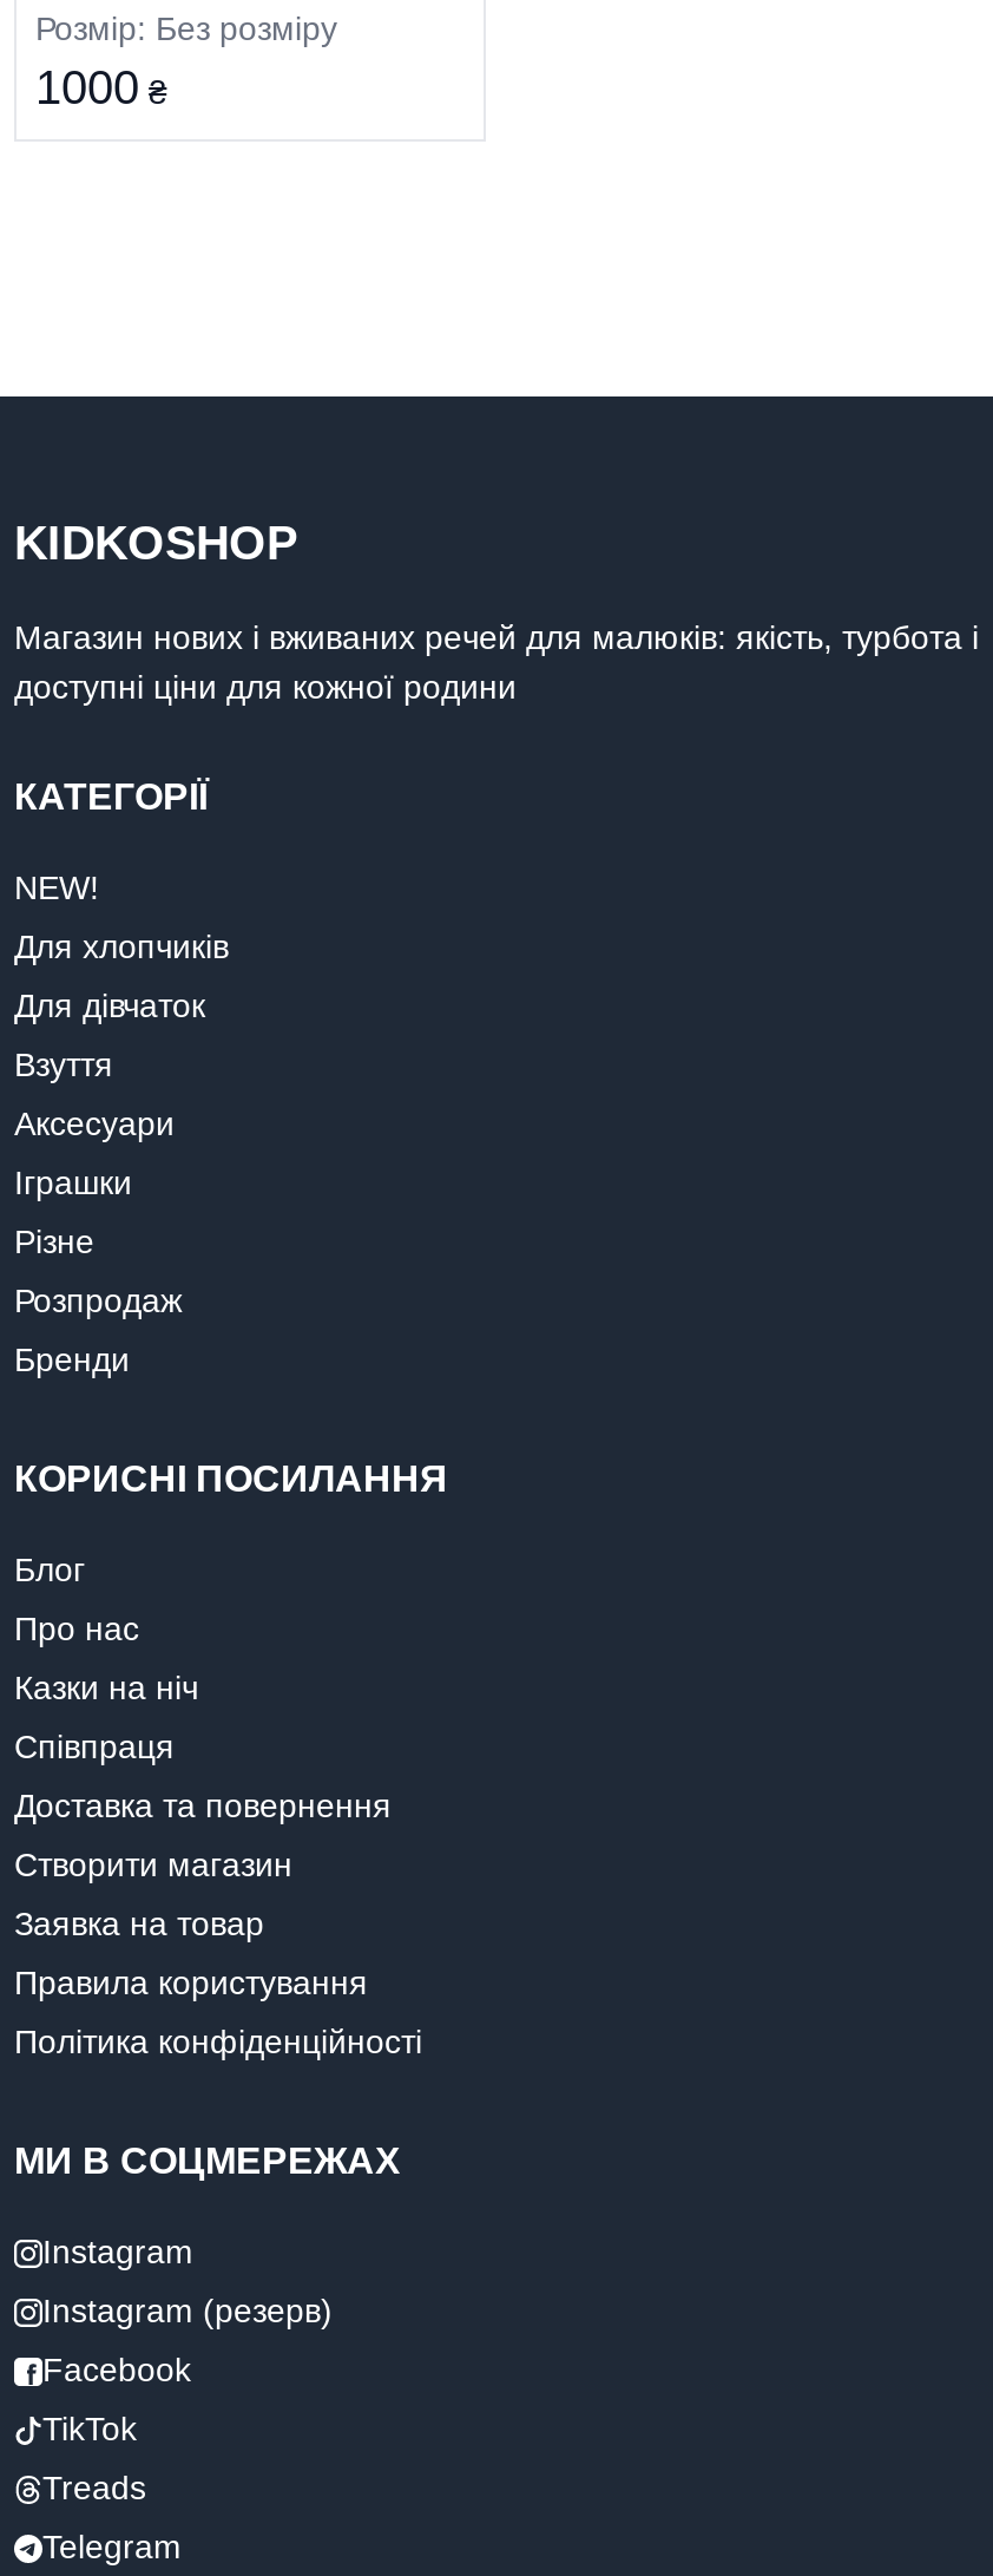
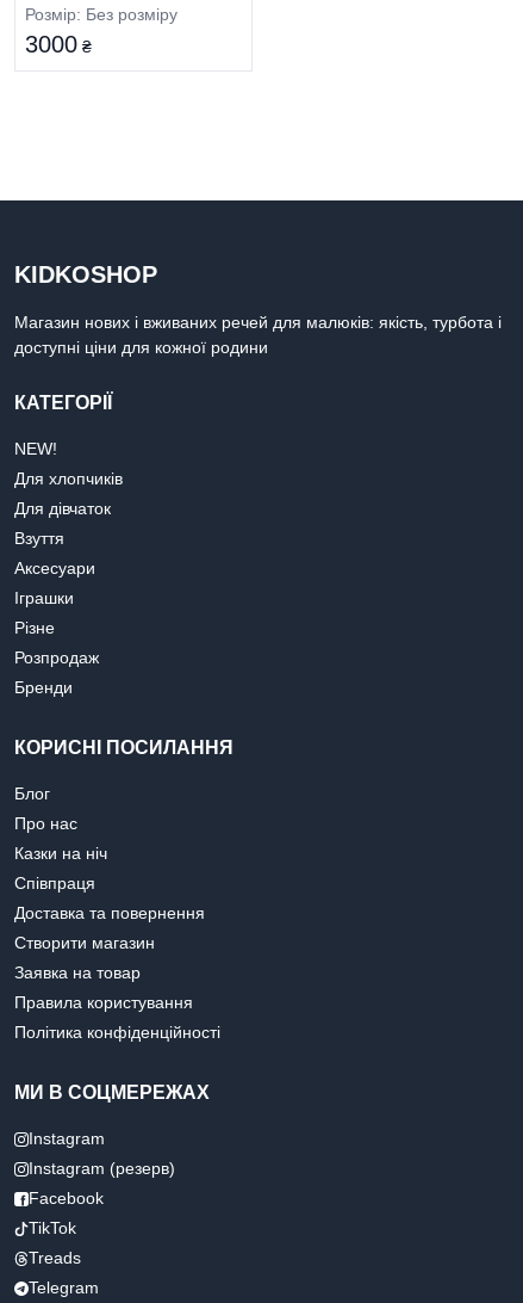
- 1000 ₴
+ 3000 ₴
